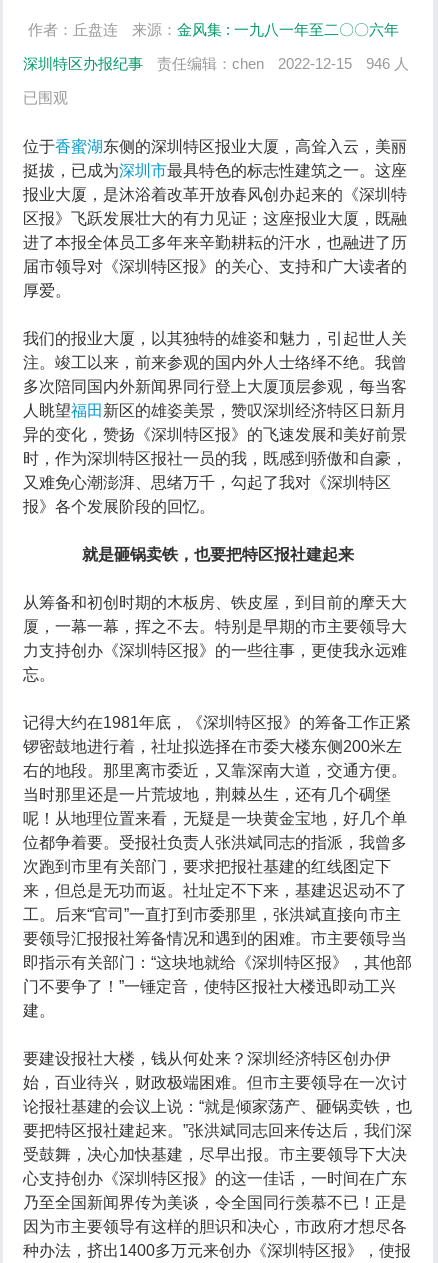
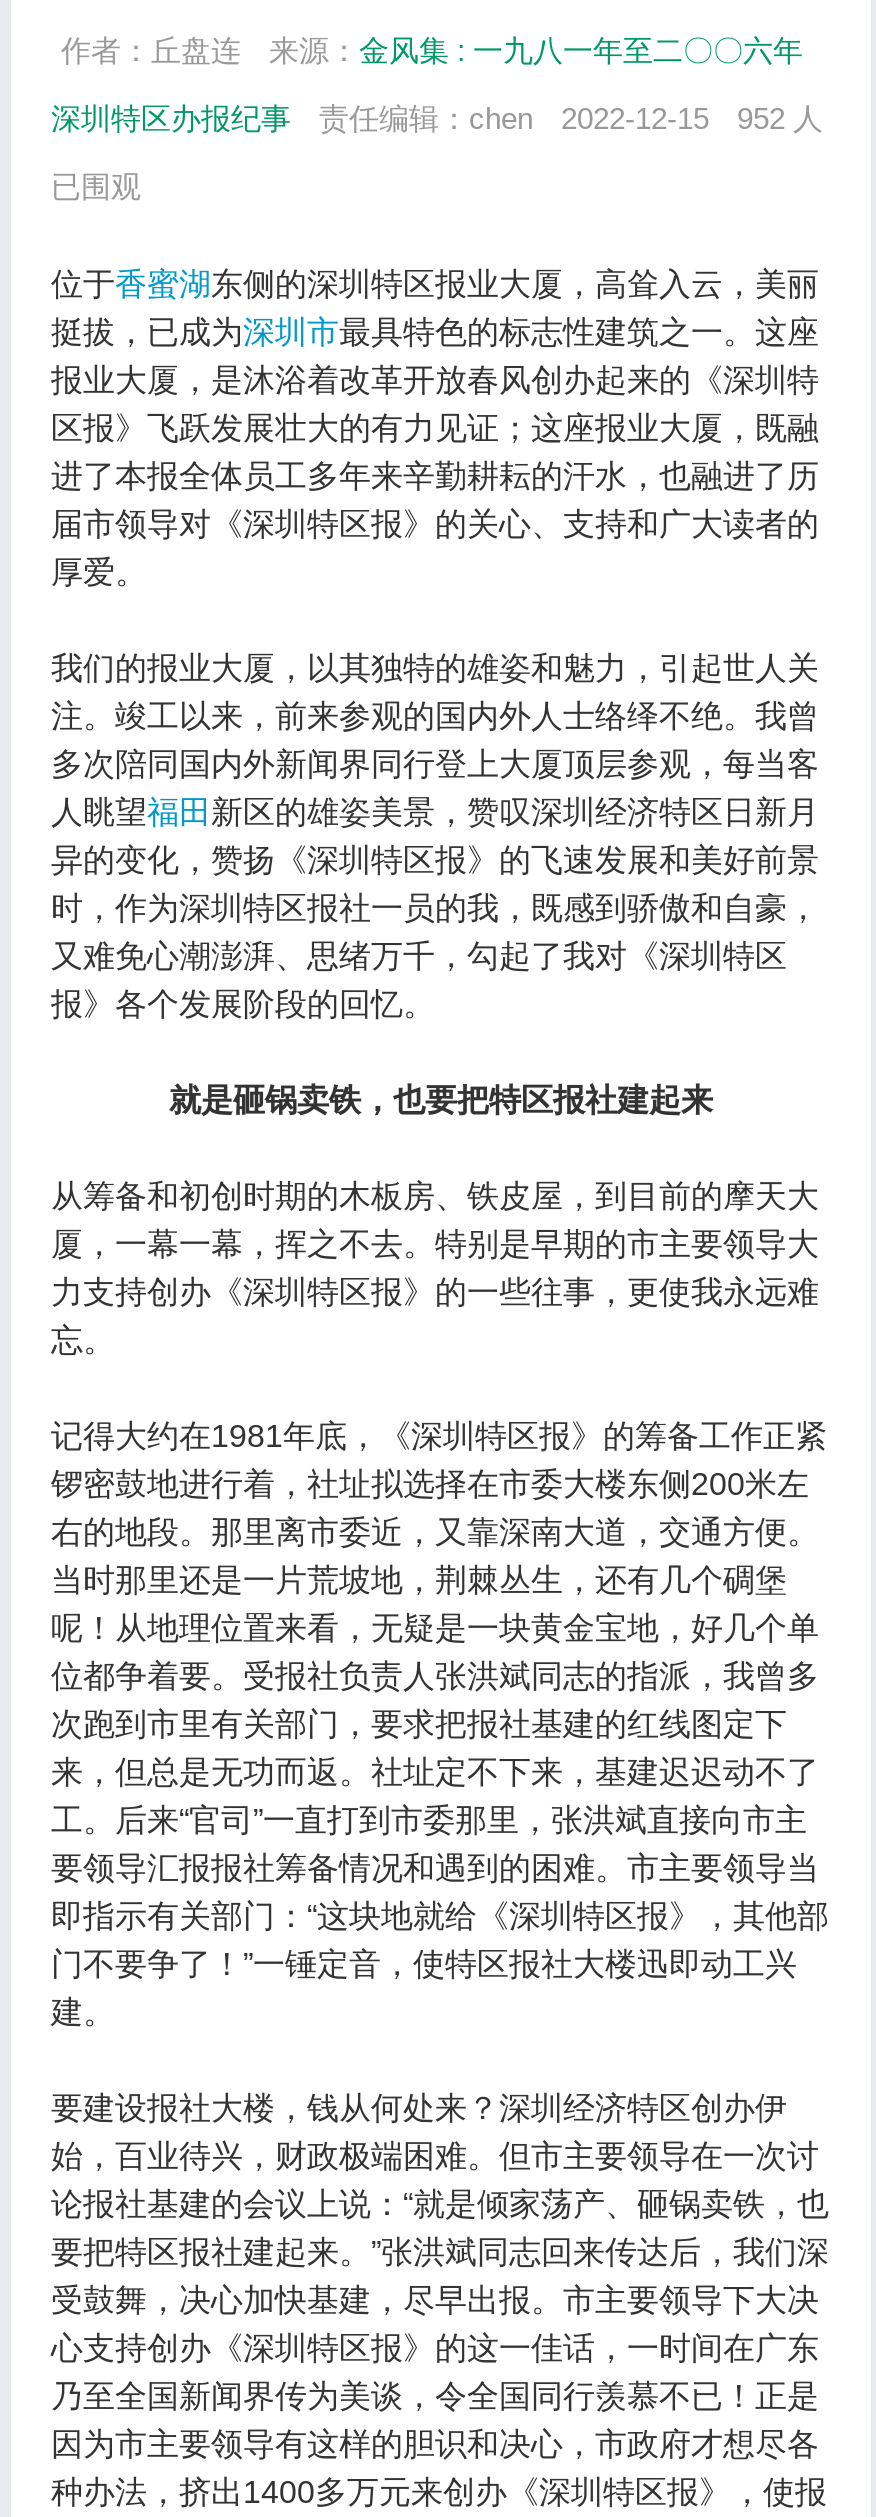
- 责任编辑：chen 2022-12-15 946 人
+ 责任编辑：chen 2022-12-15 952 人
